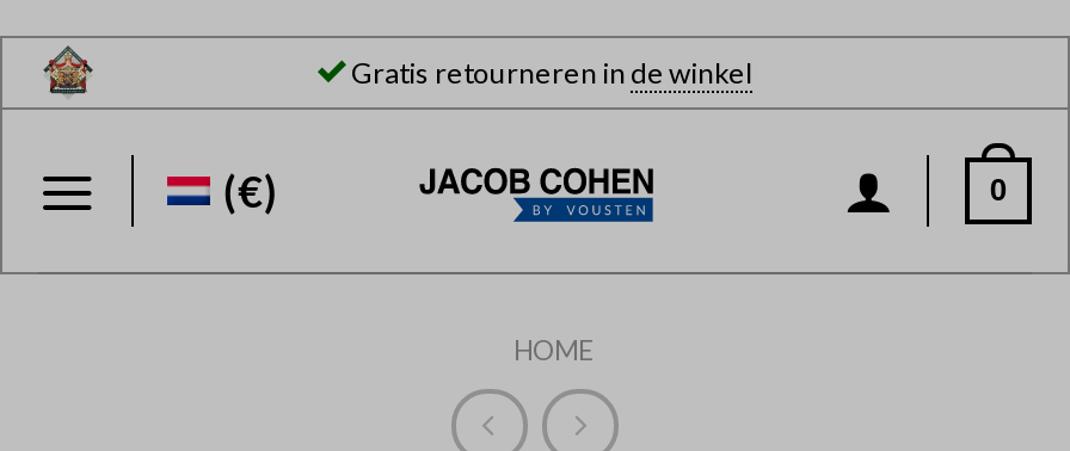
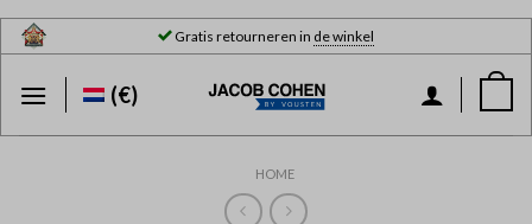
- 0
